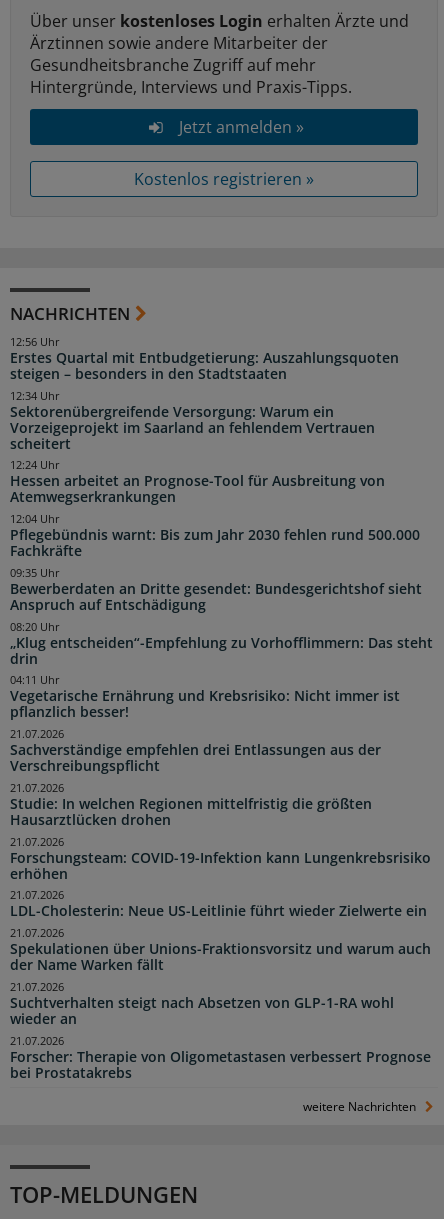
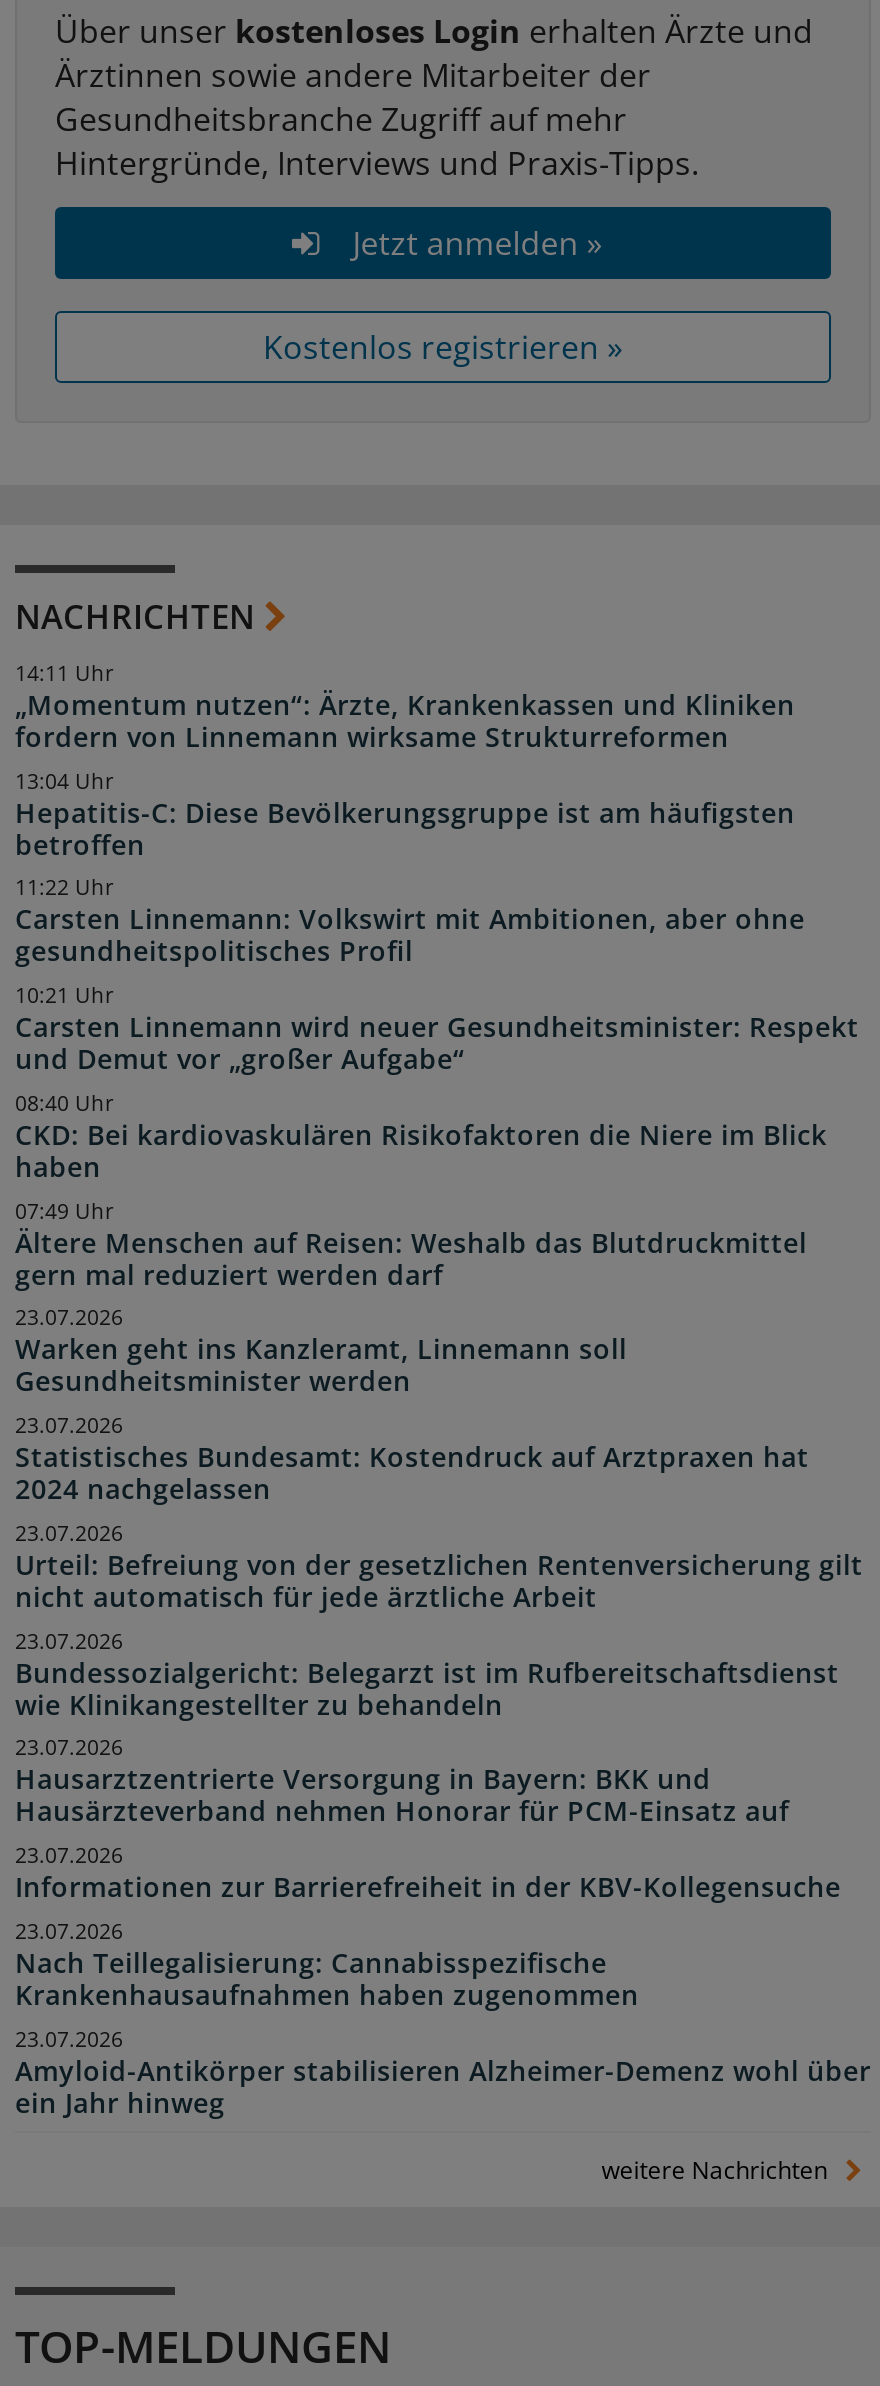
- 12:56 Uhr
+ 14:11 Uhr

- Erstes Quartal mit Entbudgetierung: Auszahlungsquoten
- steigen – besonders in den Stadtstaaten
+ „Momentum nutzen“: Ärzte, Krankenkassen und Kliniken
+ fordern von Linnemann wirksame Strukturreformen

- 12:34 Uhr
+ 13:04 Uhr

- Sektorenübergreifende Versorgung: Warum ein
- Vorzeigeprojekt im Saarland an fehlendem Vertrauen
- scheitert
+ Hepatitis-C: Diese Bevölkerungsgruppe ist am häufigsten
+ betroffen

- 12:24 Uhr
+ 11:22 Uhr

- Hessen arbeitet an Prognose-Tool für Ausbreitung von
- Atemwegserkrankungen
+ Carsten Linnemann: Volkswirt mit Ambitionen, aber ohne
+ gesundheitspolitisches Profil

- 12:04 Uhr
+ 10:21 Uhr

- Pflegebündnis warnt: Bis zum Jahr 2030 fehlen rund 500.000
- Fachkräfte
+ Carsten Linnemann wird neuer Gesundheitsminister: Respekt
+ und Demut vor „großer Aufgabe“

- 09:35 Uhr
+ 08:40 Uhr

- Bewerberdaten an Dritte gesendet: Bundesgerichtshof sieht
- Anspruch auf Entschädigung
+ CKD: Bei kardiovaskulären Risikofaktoren die Niere im Blick
+ haben

- 08:20 Uhr
+ 07:49 Uhr

- „Klug entscheiden“-Empfehlung zu Vorhofflimmern: Das steht
- drin
+ Ältere Menschen auf Reisen: Weshalb das Blutdruckmittel
+ gern mal reduziert werden darf

- 04:11 Uhr
+ 23.07.2026

- Vegetarische Ernährung und Krebsrisiko: Nicht immer ist
- pflanzlich besser!
+ Warken geht ins Kanzleramt, Linnemann soll
+ Gesundheitsminister werden

- 21.07.2026
+ 23.07.2026

- Sachverständige empfehlen drei Entlassungen aus der
- Verschreibungspflicht
+ Statistisches Bundesamt: Kostendruck auf Arztpraxen hat
+ 2024 nachgelassen

- 21.07.2026
+ 23.07.2026

- Studie: In welchen Regionen mittelfristig die größten
- Hausarztlücken drohen
+ Urteil: Befreiung von der gesetzlichen Rentenversicherung gilt
+ nicht automatisch für jede ärztliche Arbeit

- 21.07.2026
+ 23.07.2026

- Forschungsteam: COVID-19-Infektion kann Lungenkrebsrisiko
- erhöhen
+ Bundessozialgericht: Belegarzt ist im Rufbereitschaftsdienst
+ wie Klinikangestellter zu behandeln

- 21.07.2026
+ 23.07.2026

- LDL-Cholesterin: Neue US-Leitlinie führt wieder Zielwerte ein
+ Hausarztzentrierte Versorgung in Bayern: BKK und
+ Hausärzteverband nehmen Honorar für PCM-Einsatz auf

- 21.07.2026
+ 23.07.2026

- Spekulationen über Unions-Fraktionsvorsitz und warum auch
- der Name Warken fällt
+ Informationen zur Barrierefreiheit in der KBV-Kollegensuche

- 21.07.2026
+ 23.07.2026

- Suchtverhalten steigt nach Absetzen von GLP-1-RA wohl
- wieder an
+ Nach Teillegalisierung: Cannabisspezifische
+ Krankenhausaufnahmen haben zugenommen

- 21.07.2026
+ 23.07.2026

- Forscher: Therapie von Oligometastasen verbessert Prognose
- bei Prostatakrebs
+ Amyloid-Antikörper stabilisieren Alzheimer-Demenz wohl über
+ ein Jahr hinweg
